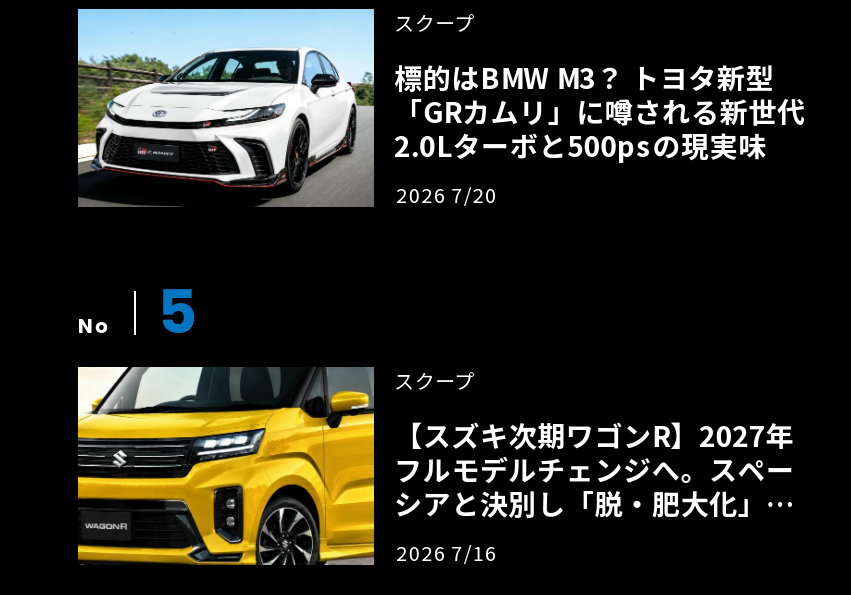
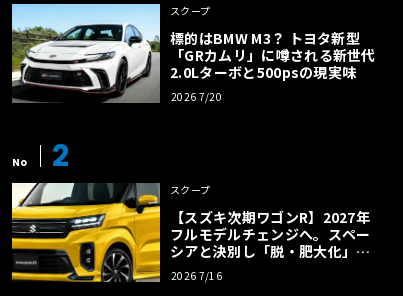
- No 5
+ No 2
